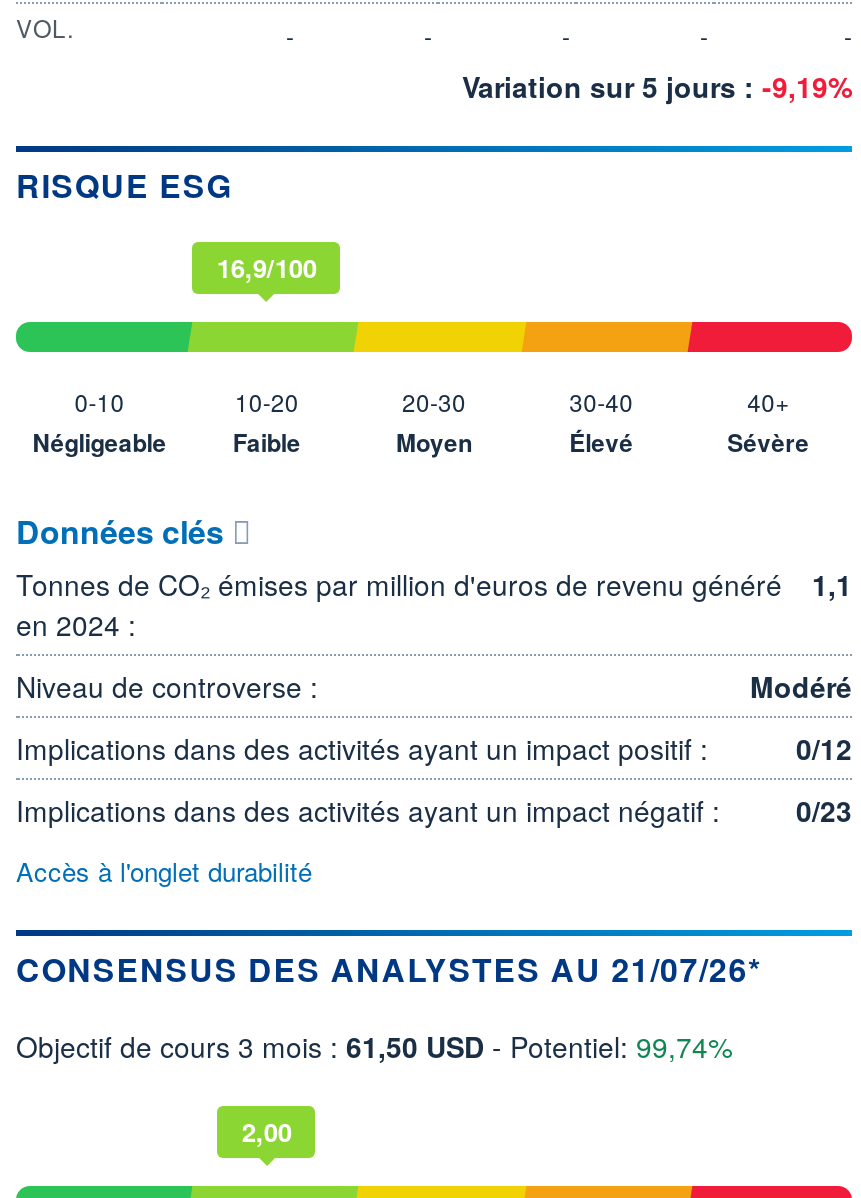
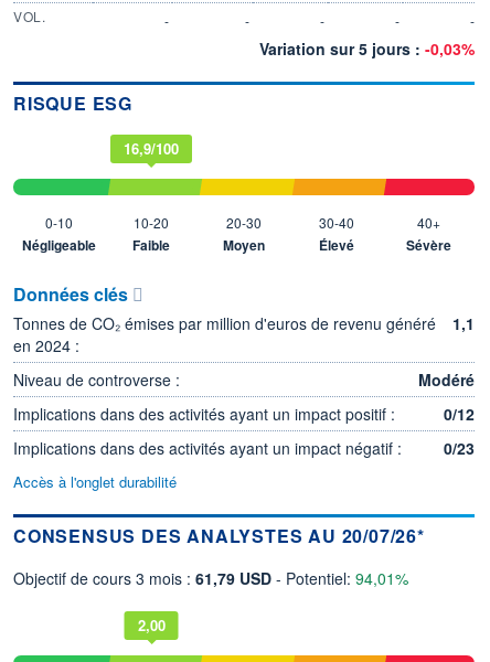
- Variation sur 5 jours : -9,19%
+ Variation sur 5 jours : -0,03%

- CONSENSUS DES ANALYSTES AU 21/07/26*
+ CONSENSUS DES ANALYSTES AU 20/07/26*

- Objectif de cours 3 mois : 61,50 USD - Potentiel: 99,74%
+ Objectif de cours 3 mois : 61,79 USD - Potentiel: 94,01%
